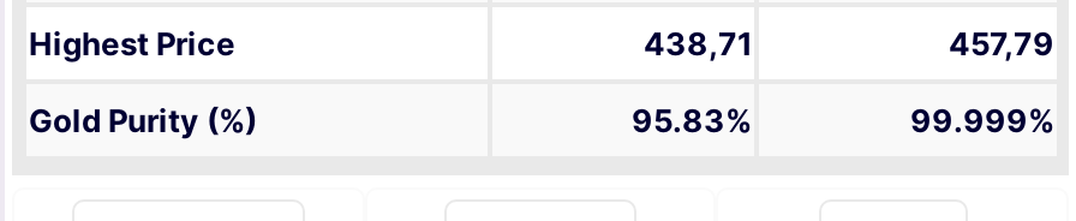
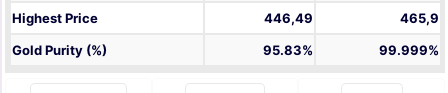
- 438,71
+ 446,49

- 457,79
+ 465,9
